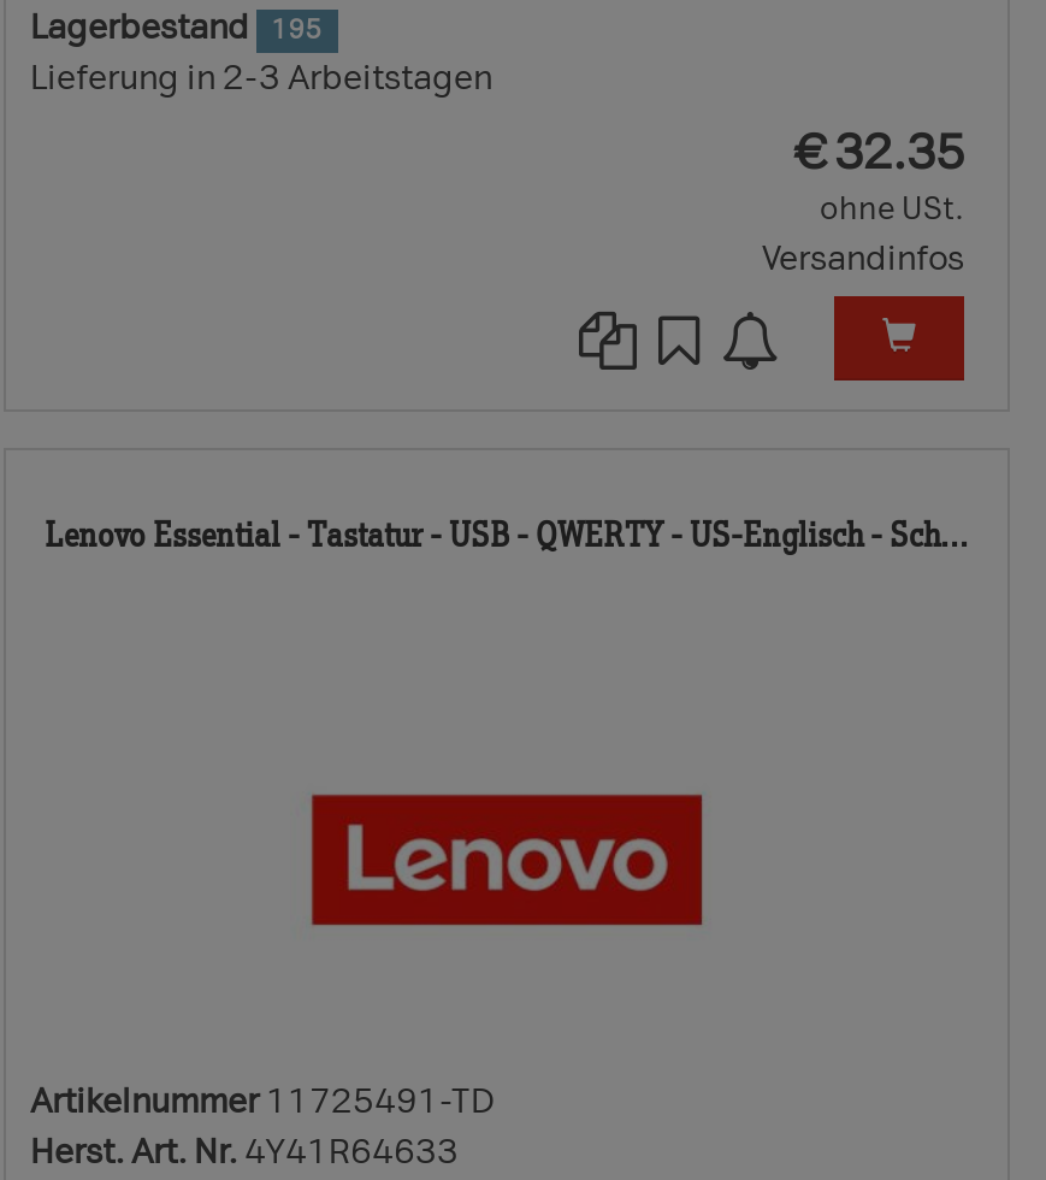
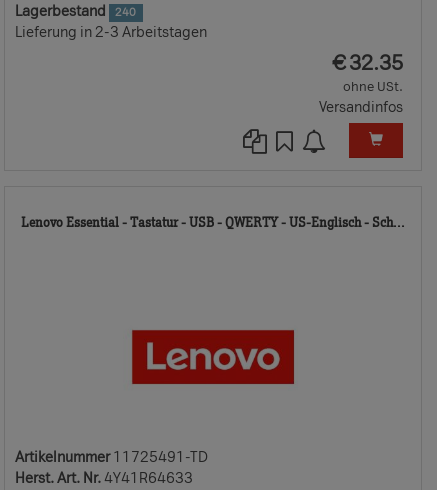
- Lagerbestand 195
+ Lagerbestand 240
